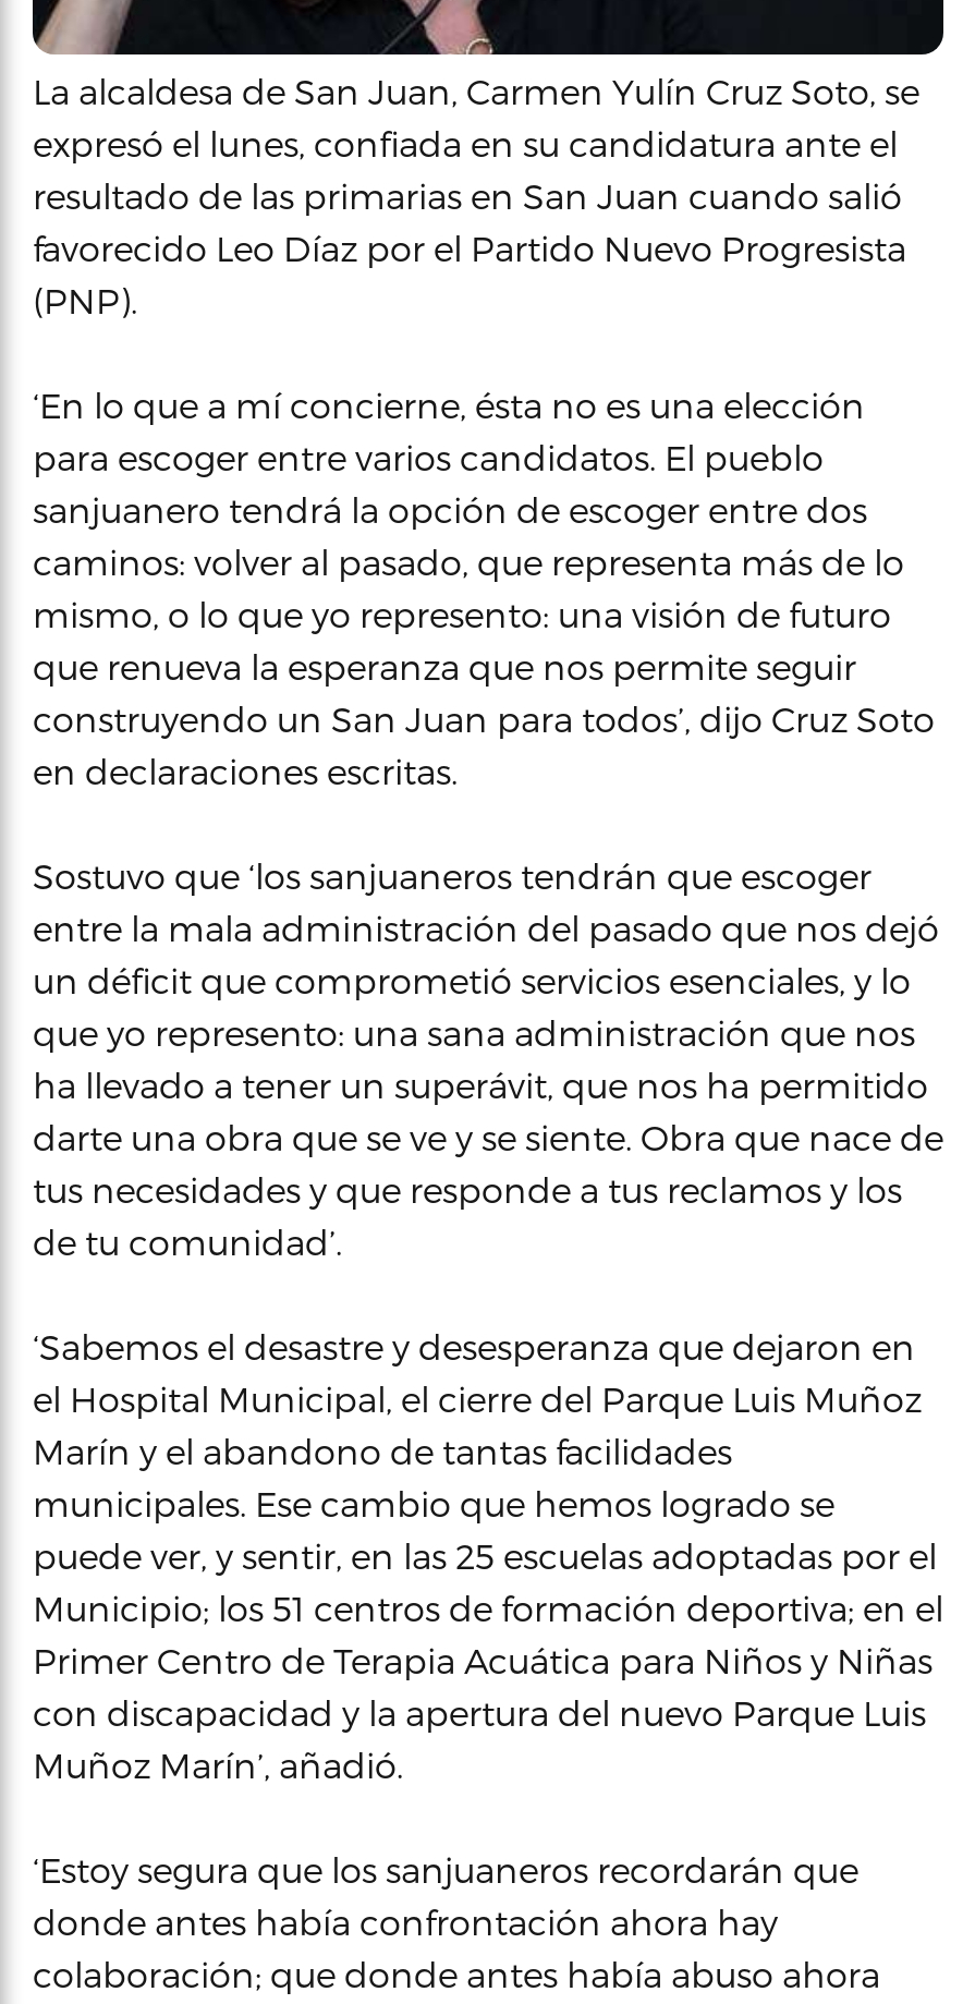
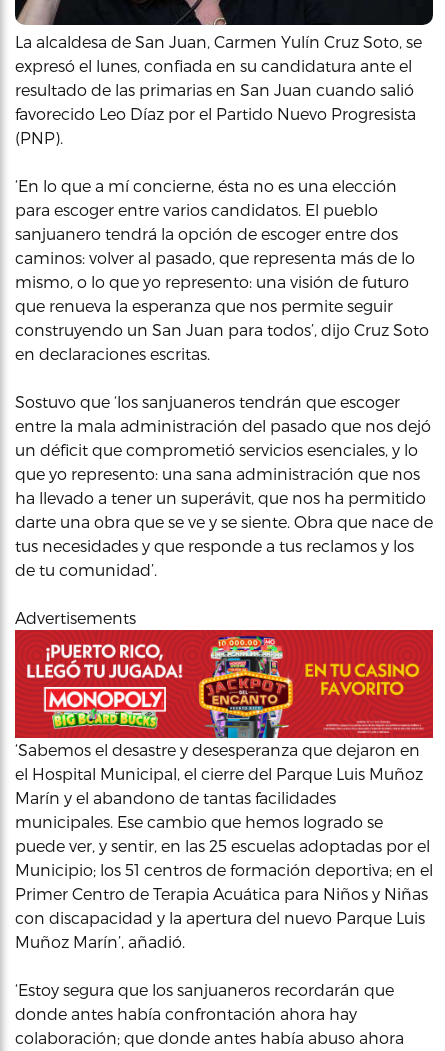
+ [image]

+ Advertisements
